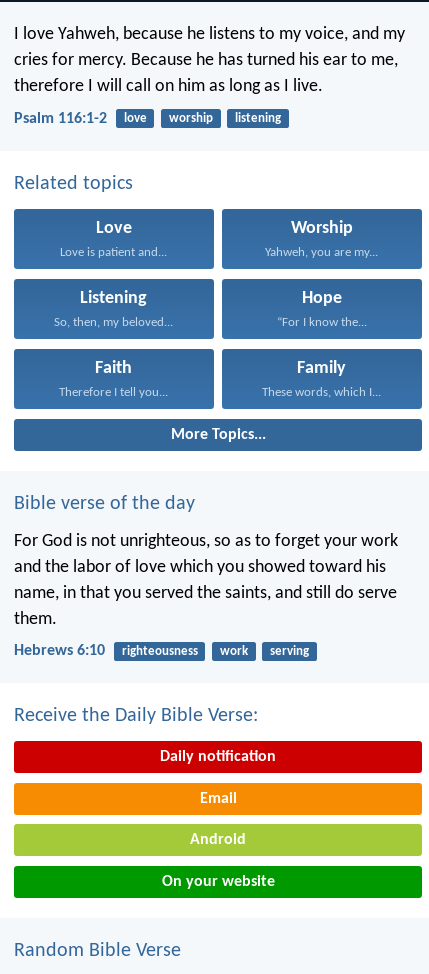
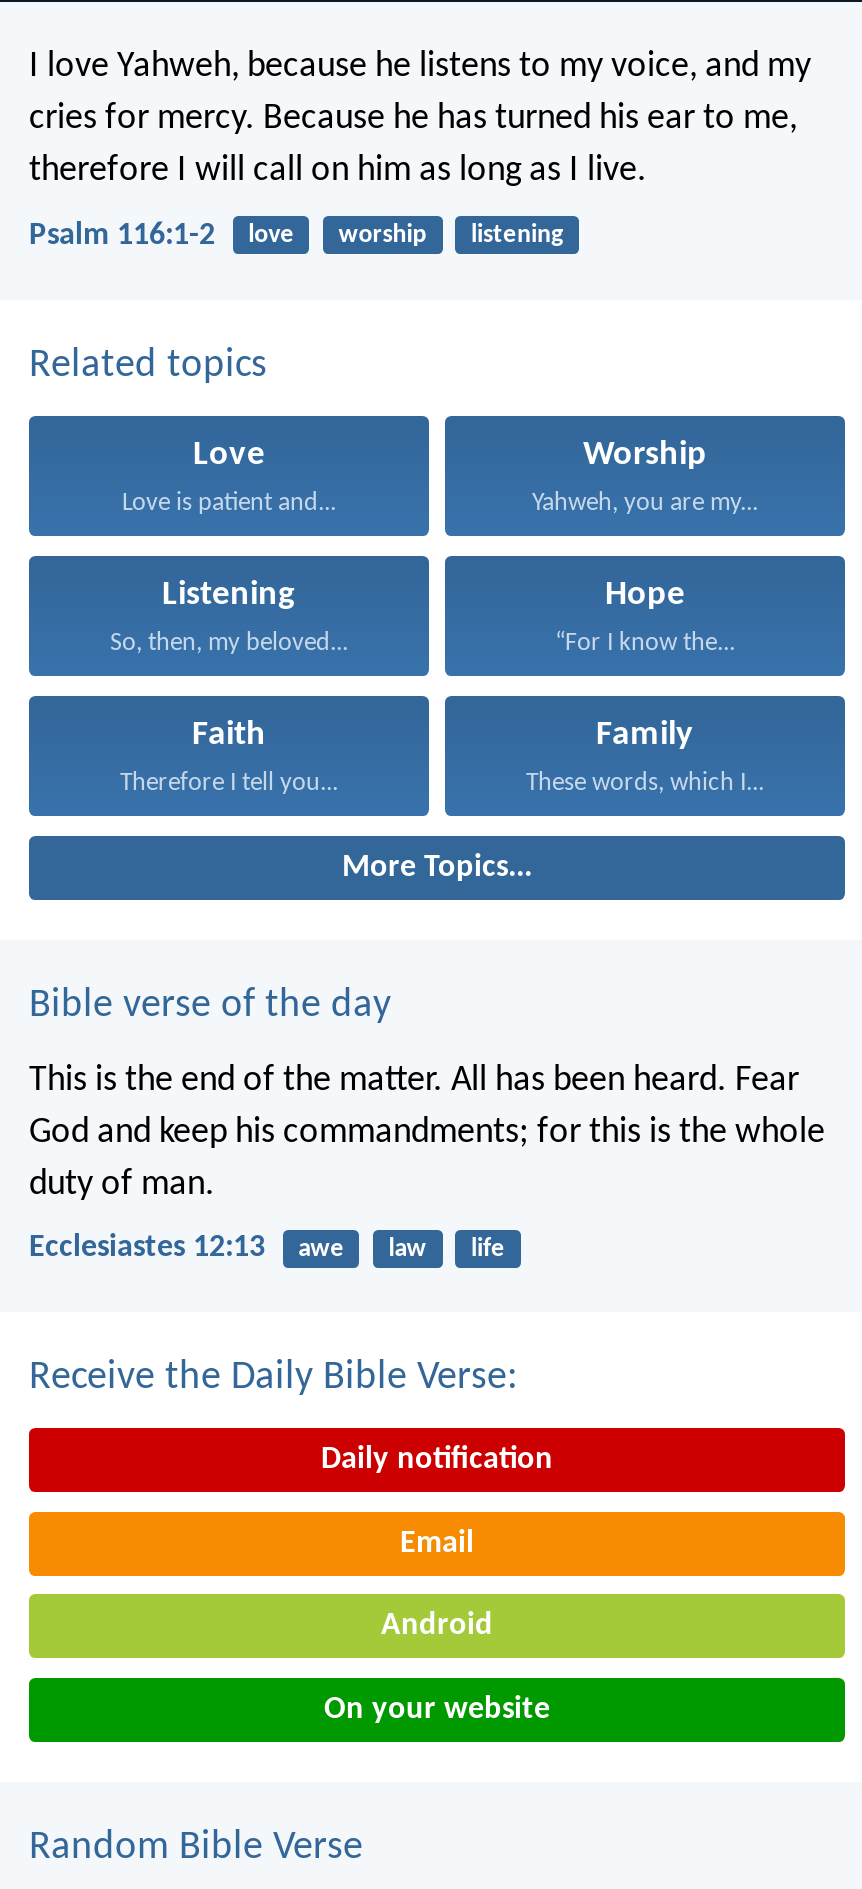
- For God is not unrighteous, so as to forget your work
- and the labor of love which you showed toward his
- name, in that you served the saints, and still do serve
- them.
+ This is the end of the matter. All has been heard. Fear
+ God and keep his commandments; for this is the whole
+ duty of man.

- Hebrews 6:10
- righteousness
- work
- serving
+ Ecclesiastes 12:13
+ awe
+ law
+ life
